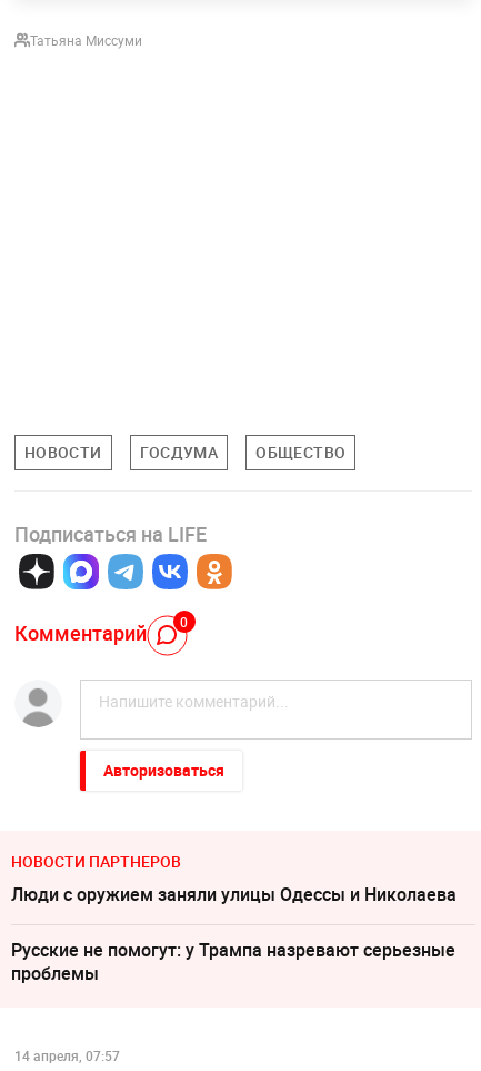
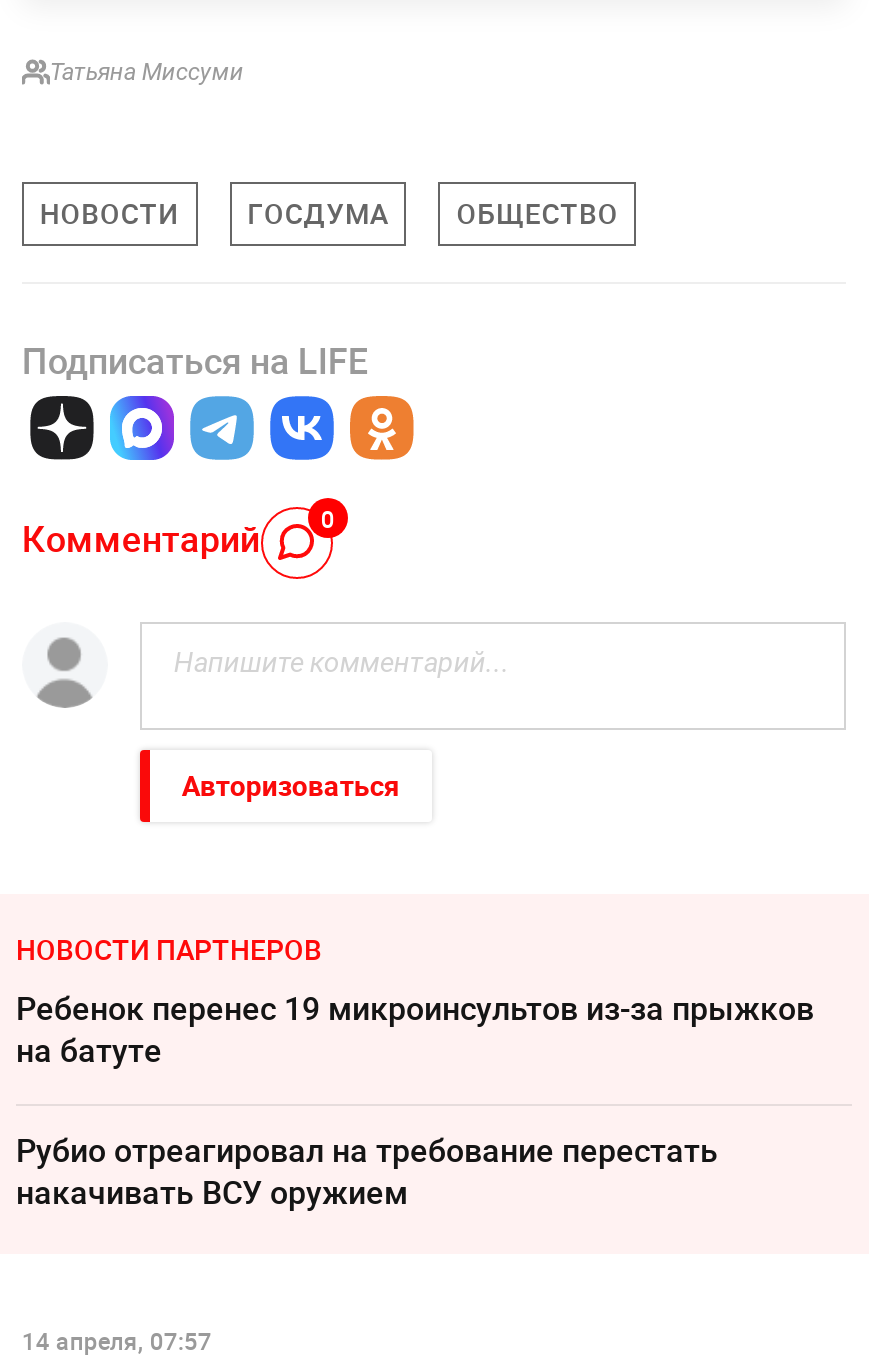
moved up: [image] | НОВОСТИ | ГОСДУМА | ... | Авторизоваться | НОВОСТИ ПАРТНЕРОВ

- Люди с оружием заняли улицы Одессы и Николаева
+ Ребенок перенес 19 микроинсультов из-за прыжков
+ на батуте

- Русские не помогут: у Трампа назревают серьезные
- проблемы
+ Рубио отреагировал на требование перестать
+ накачивать ВСУ оружием
